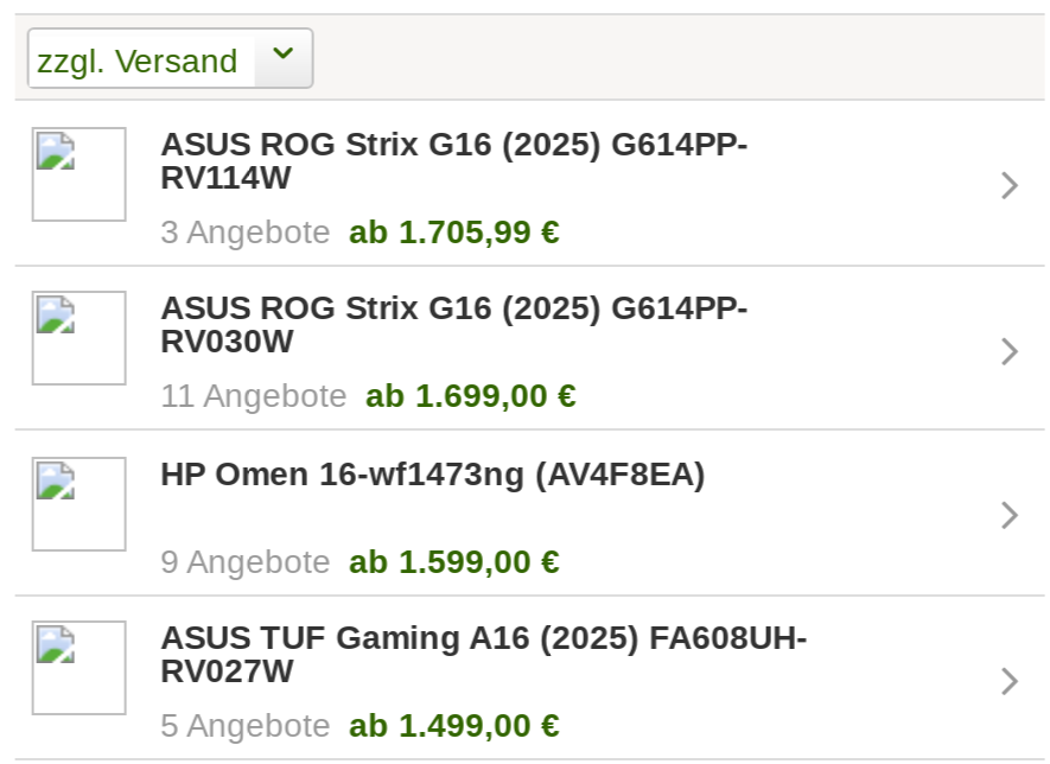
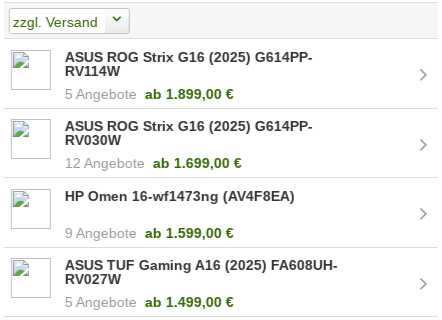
- 3 Angebote ab 1.705,99 €
+ 5 Angebote ab 1.899,00 €

- 11 Angebote ab 1.699,00 €
+ 12 Angebote ab 1.699,00 €
